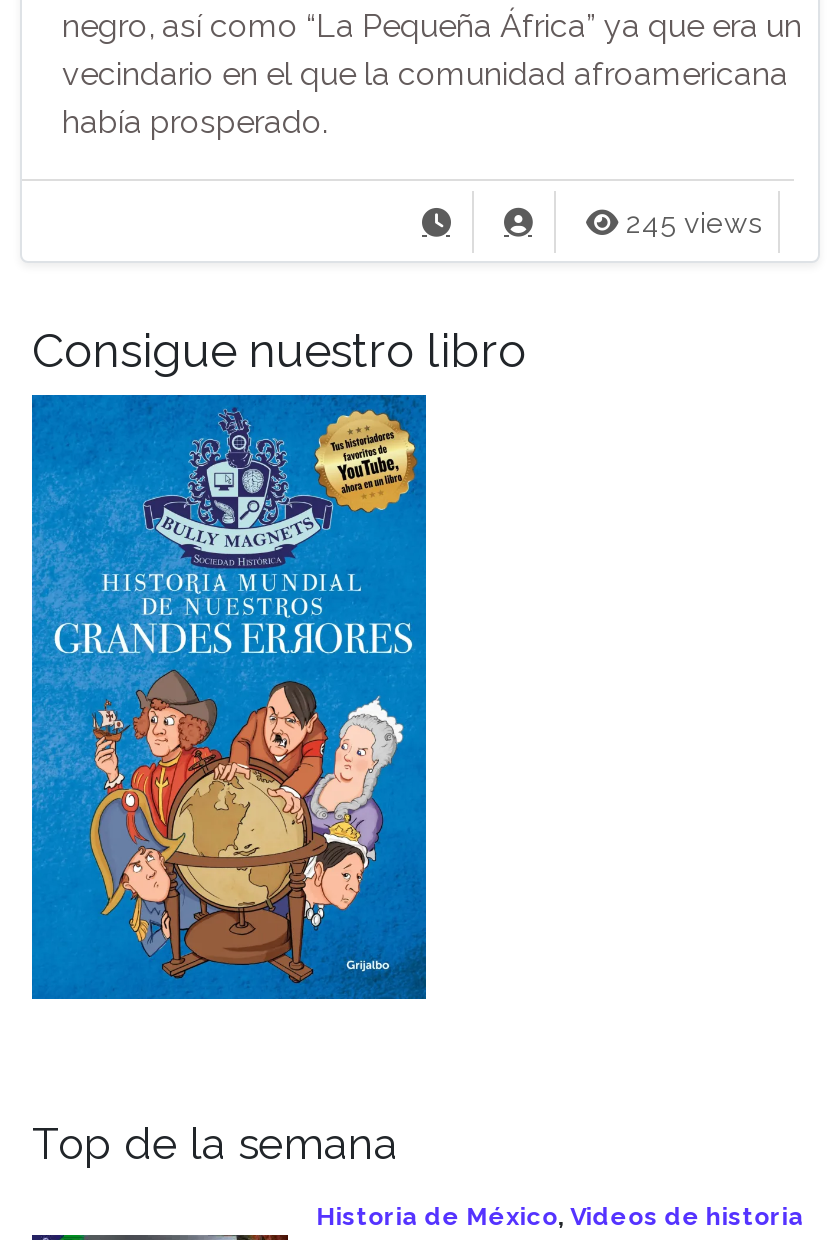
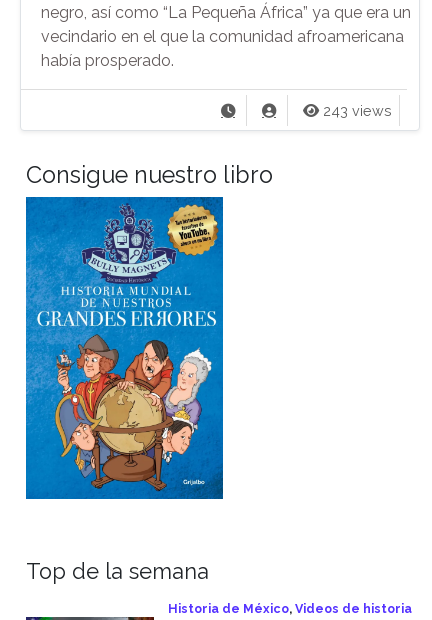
- 245 views
+ 243 views
